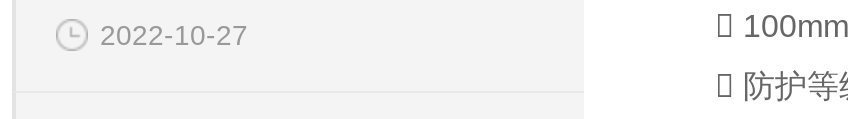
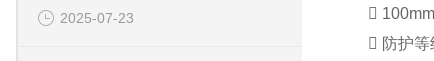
- 2022-10-27
+ 2025-07-23
